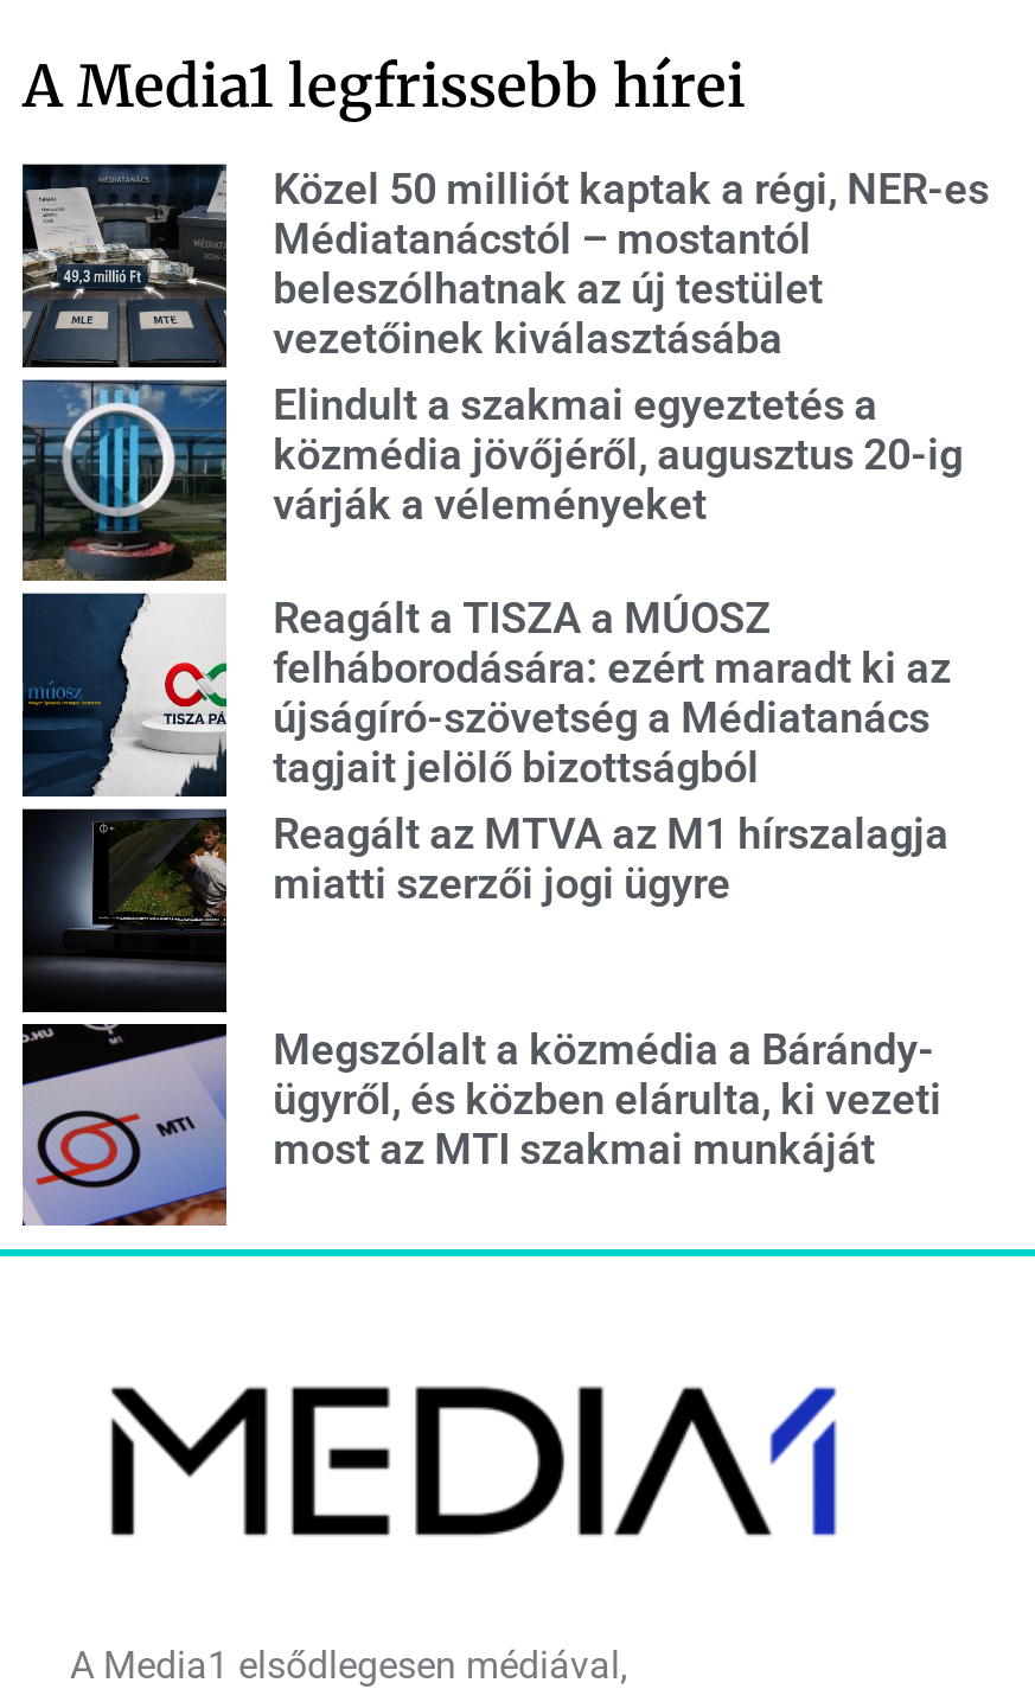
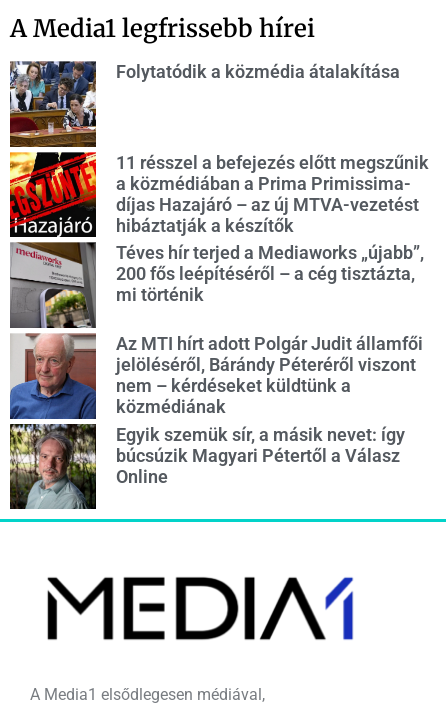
- [image]
- Közel 50 milliót kaptak a régi, NER-es
- Médiatanácstól – mostantól
- beleszólhatnak az új testület
- vezetőinek kiválasztásába
- Elindult a szakmai egyeztetés a
- közmédia jövőjéről, augusztus 20-ig
- várják a véleményeket
+ [image]
+ Folytatódik a közmédia átalakítása

- Reagált a TISZA a MÚOSZ
- felháborodására: ezért maradt ki az
- újságíró-szövetség a Médiatanács
- tagjait jelölő bizottságból
- Reagált az MTVA az M1 hírszalagja
- miatti szerzői jogi ügyre
+ 11 résszel a befejezés előtt megszűnik
+ a közmédiában a Prima Primissima-
+ díjas Hazajáró – az új MTVA-vezetést
+ hibáztatják a készítők
+ Téves hír terjed a Mediaworks „újabb”,
+ 200 fős leépítéséről – a cég tisztázta,
+ mi történik

- Megszólalt a közmédia a Bárándy-
- ügyről, és közben elárulta, ki vezeti
- most az MTI szakmai munkáját
+ Az MTI hírt adott Polgár Judit államfői
+ jelöléséről, Bárándy Péteréről viszont
+ nem – kérdéseket küldtünk a
+ közmédiának
+ Egyik szemük sír, a másik nevet: így
+ búcsúzik Magyari Pétertől a Válasz
+ Online
